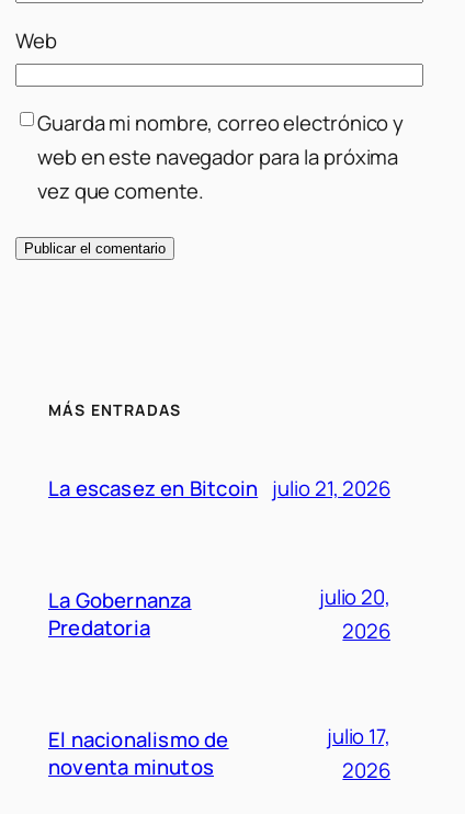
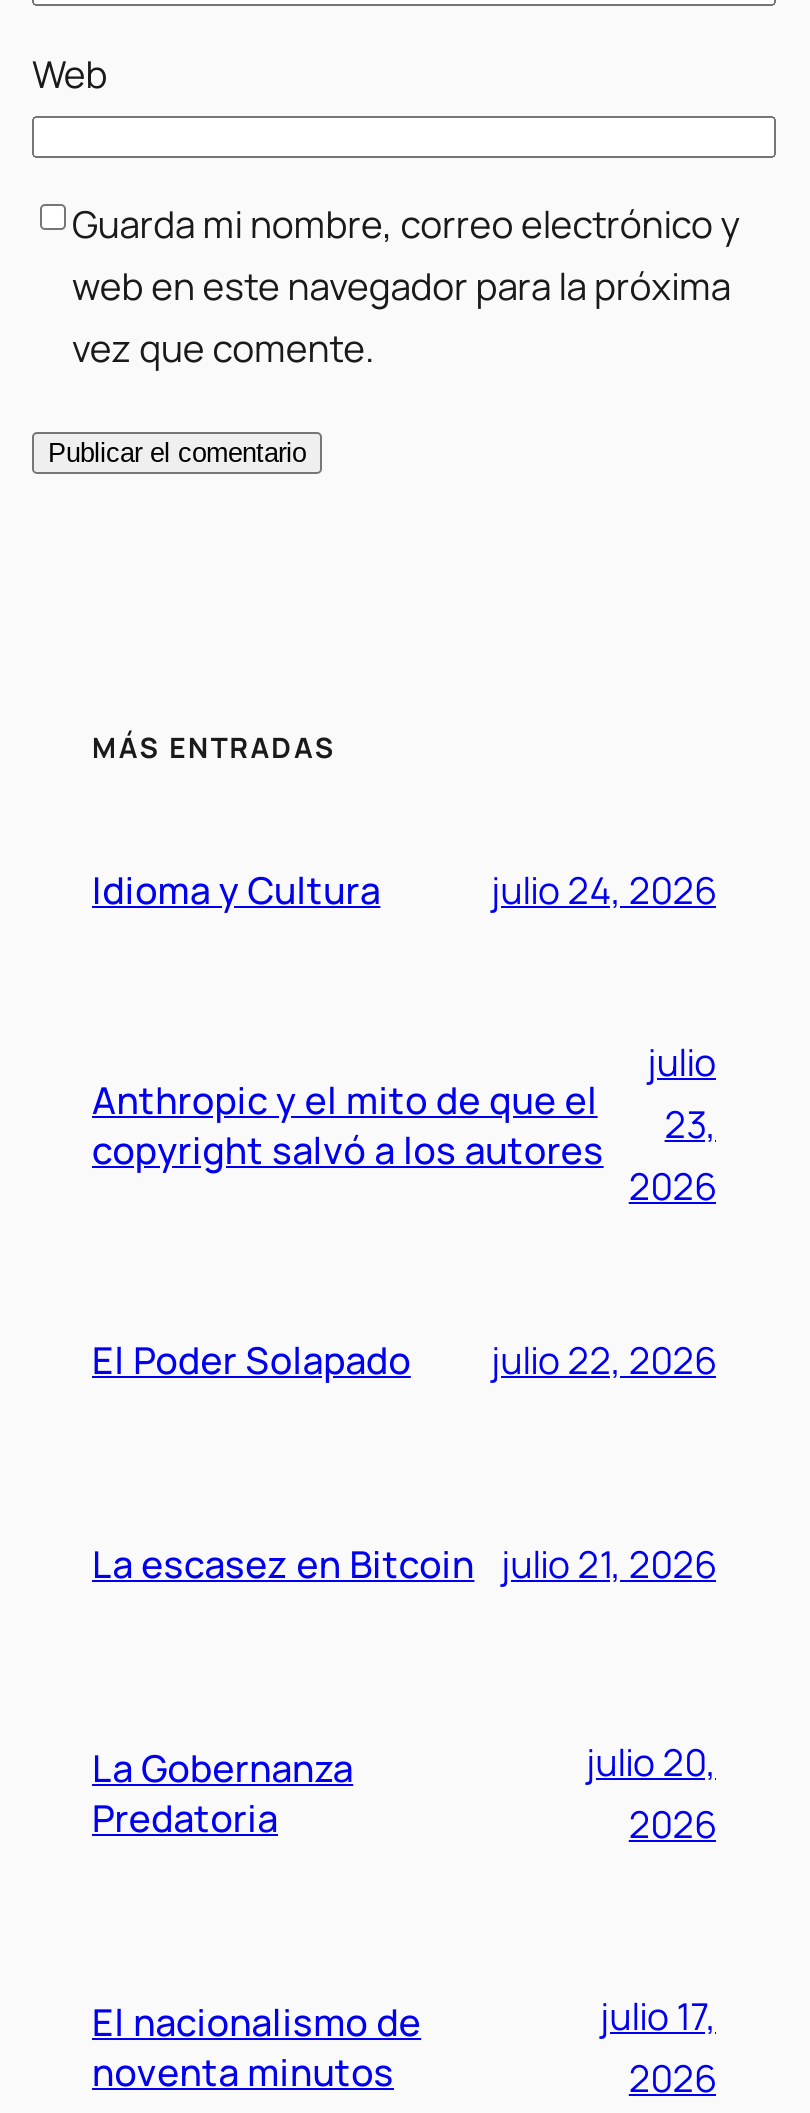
+ Idioma y Cultura
+ julio 24, 2026

+ Anthropic y el mito de que el
+ copyright salvó a los autores

+ julio
+ 23,
+ 2026
+ El Poder Solapado
+ julio 22, 2026
